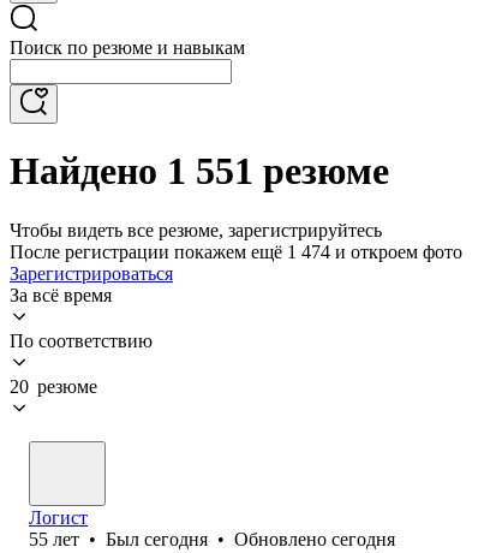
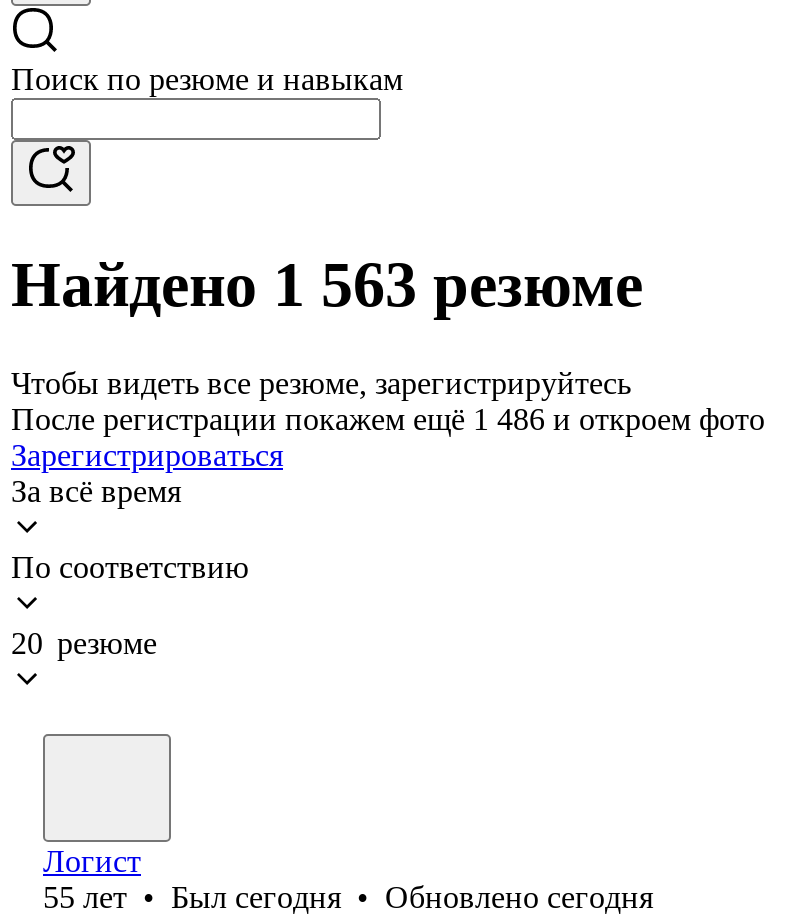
- Найдено 1 551 резюме
+ Найдено 1 563 резюме

- После регистрации покажем ещё 1 474 и откроем фото
+ После регистрации покажем ещё 1 486 и откроем фото
